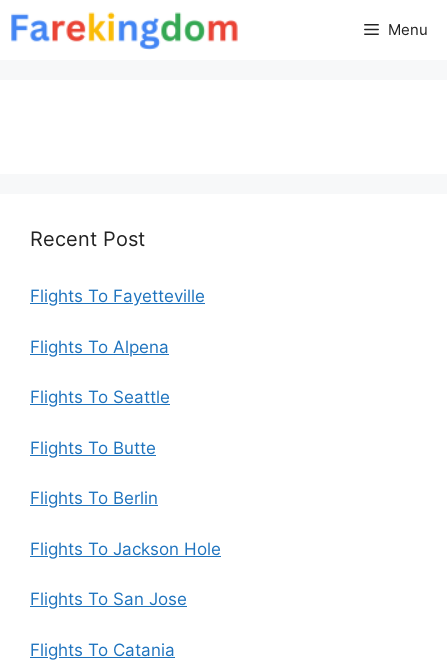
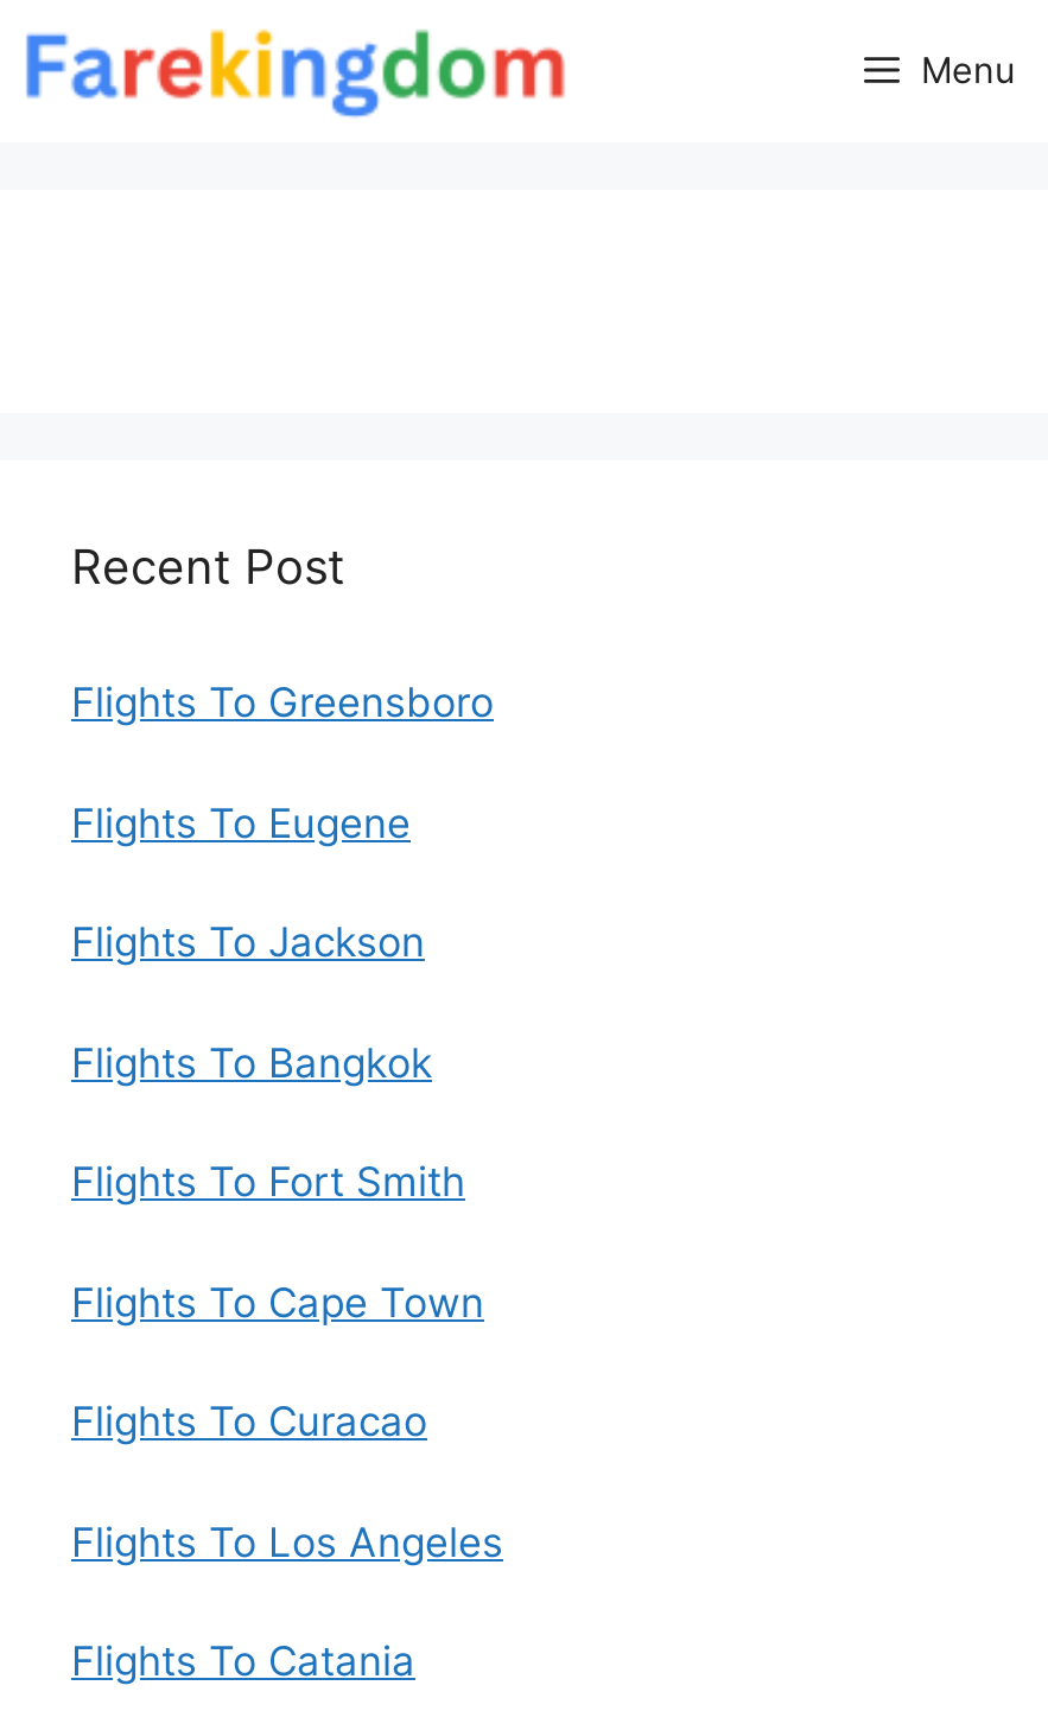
- Flights To Fayetteville
- Flights To Alpena
- Flights To Seattle
- Flights To Butte
- Flights To Berlin
- Flights To Jackson Hole
- Flights To San Jose
+ Flights To Greensboro
+ Flights To Eugene
+ Flights To Jackson
+ Flights To Bangkok
+ Flights To Fort Smith
+ Flights To Cape Town
+ Flights To Curacao
+ Flights To Los Angeles
